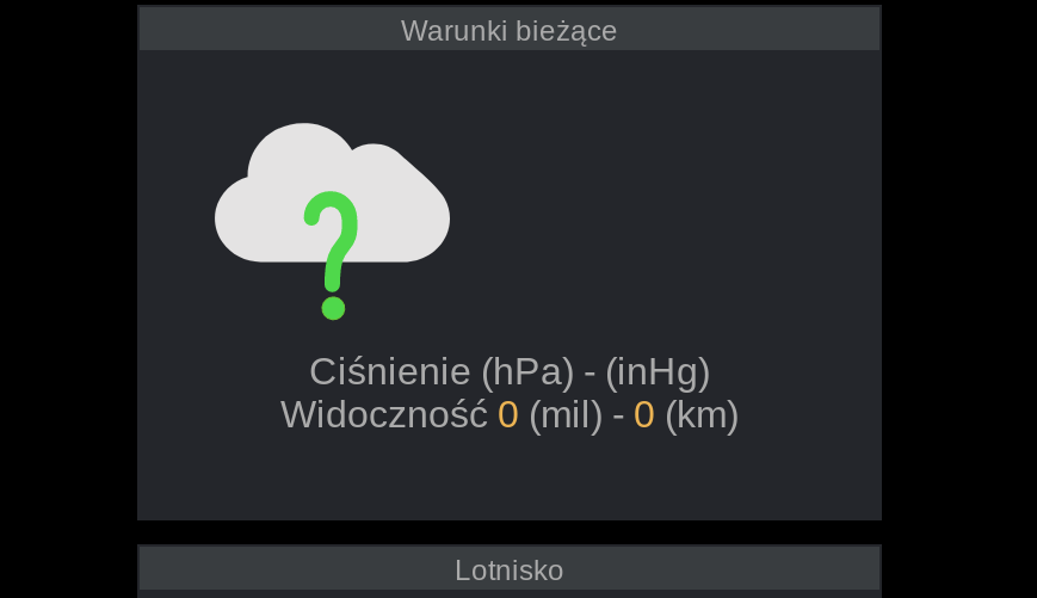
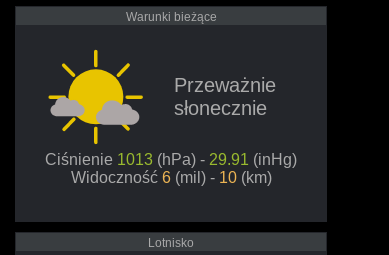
- [image]
- Ciśnienie (hPa) - (inHg)
- Widoczność0 (mil) - 0 (km)
+ [image]
+ Przeważnie
+ słonecznie
+ Ciśnienie 1013 (hPa) - 29.91 (inHg)
+ Widoczność 6 (mil) - 10 (km)
